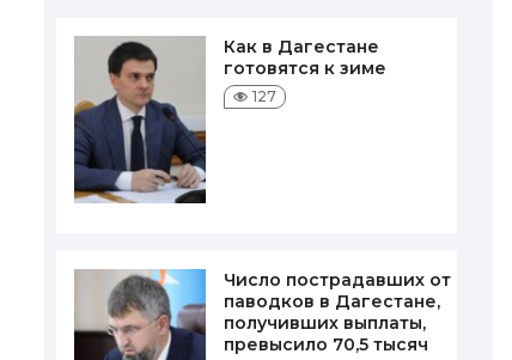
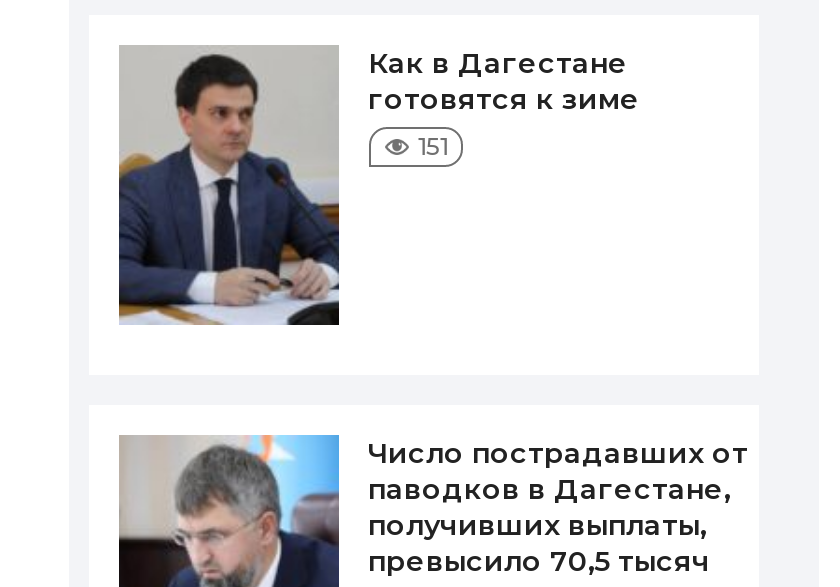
- 127
+ 151
